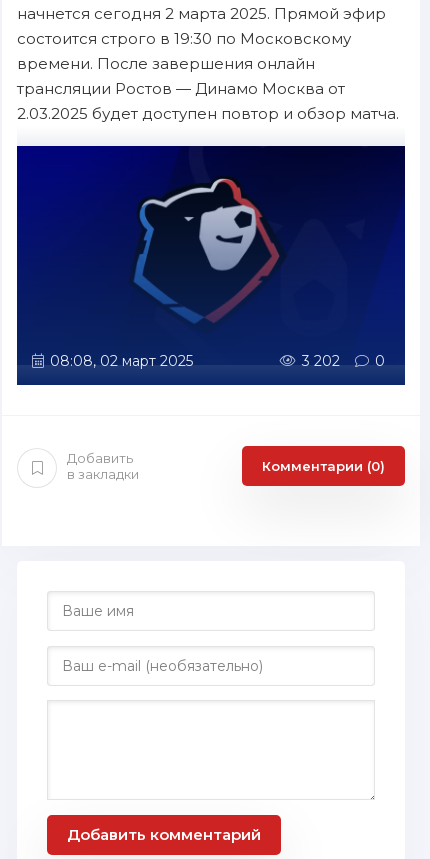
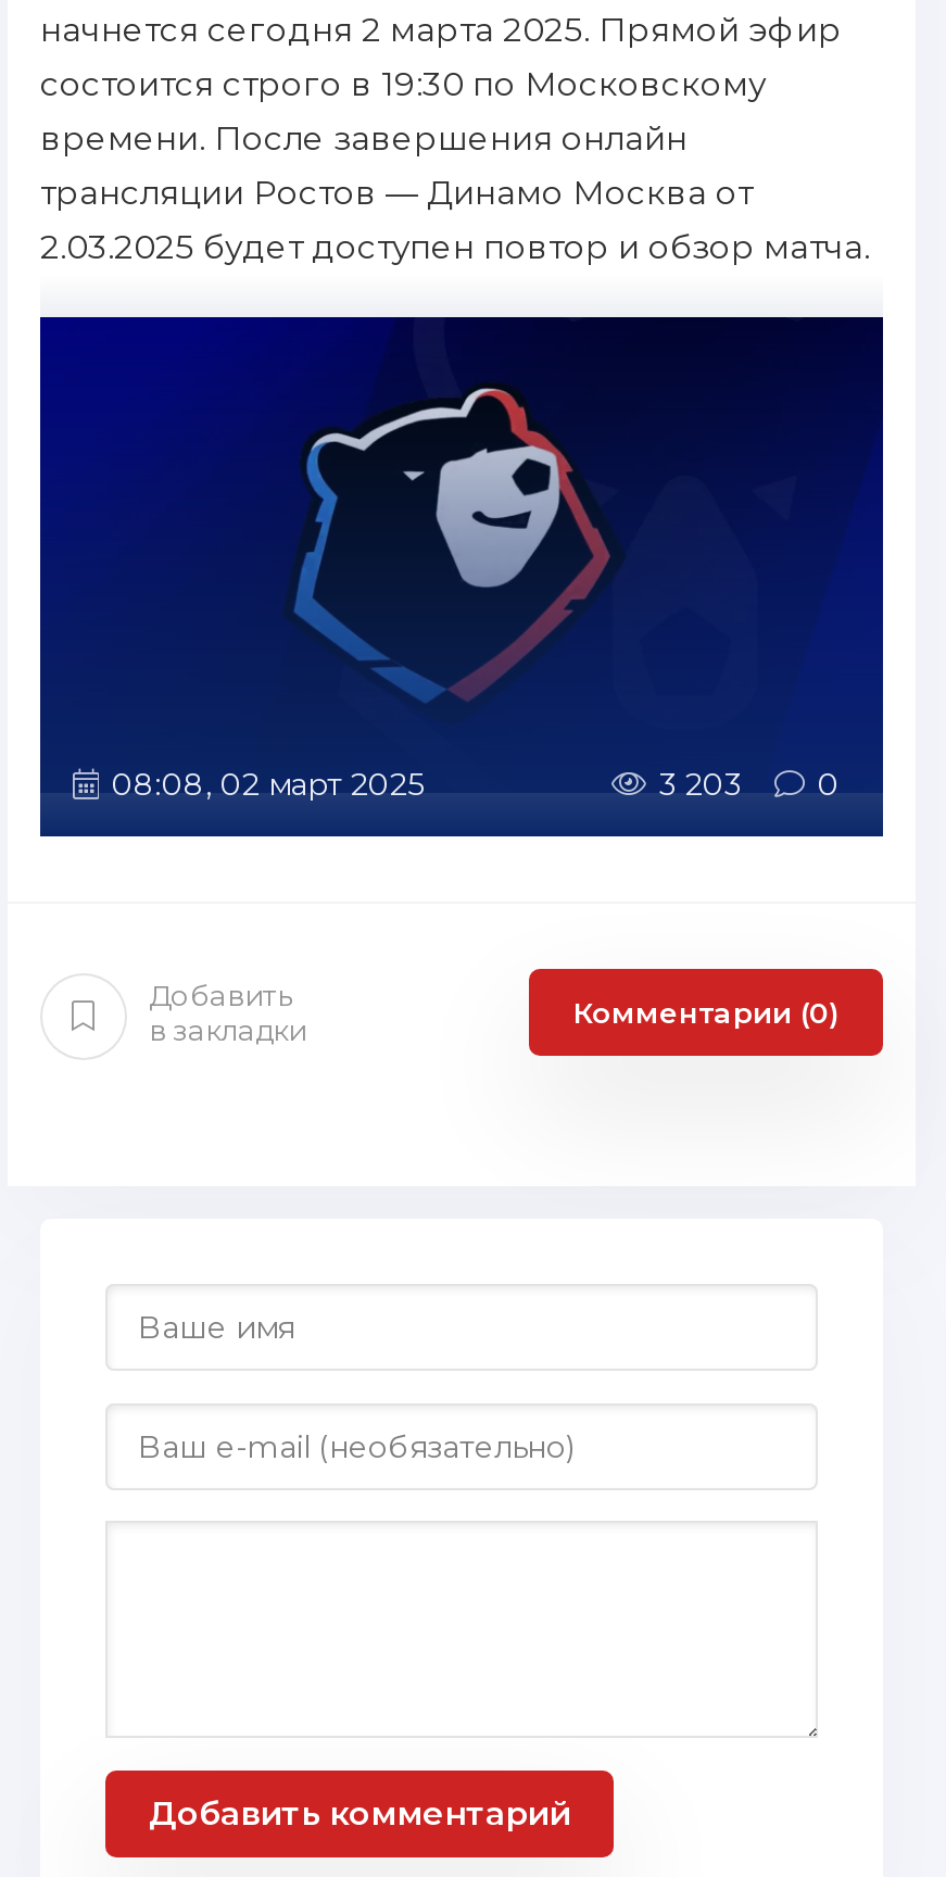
- 3 202
+ 3 203
